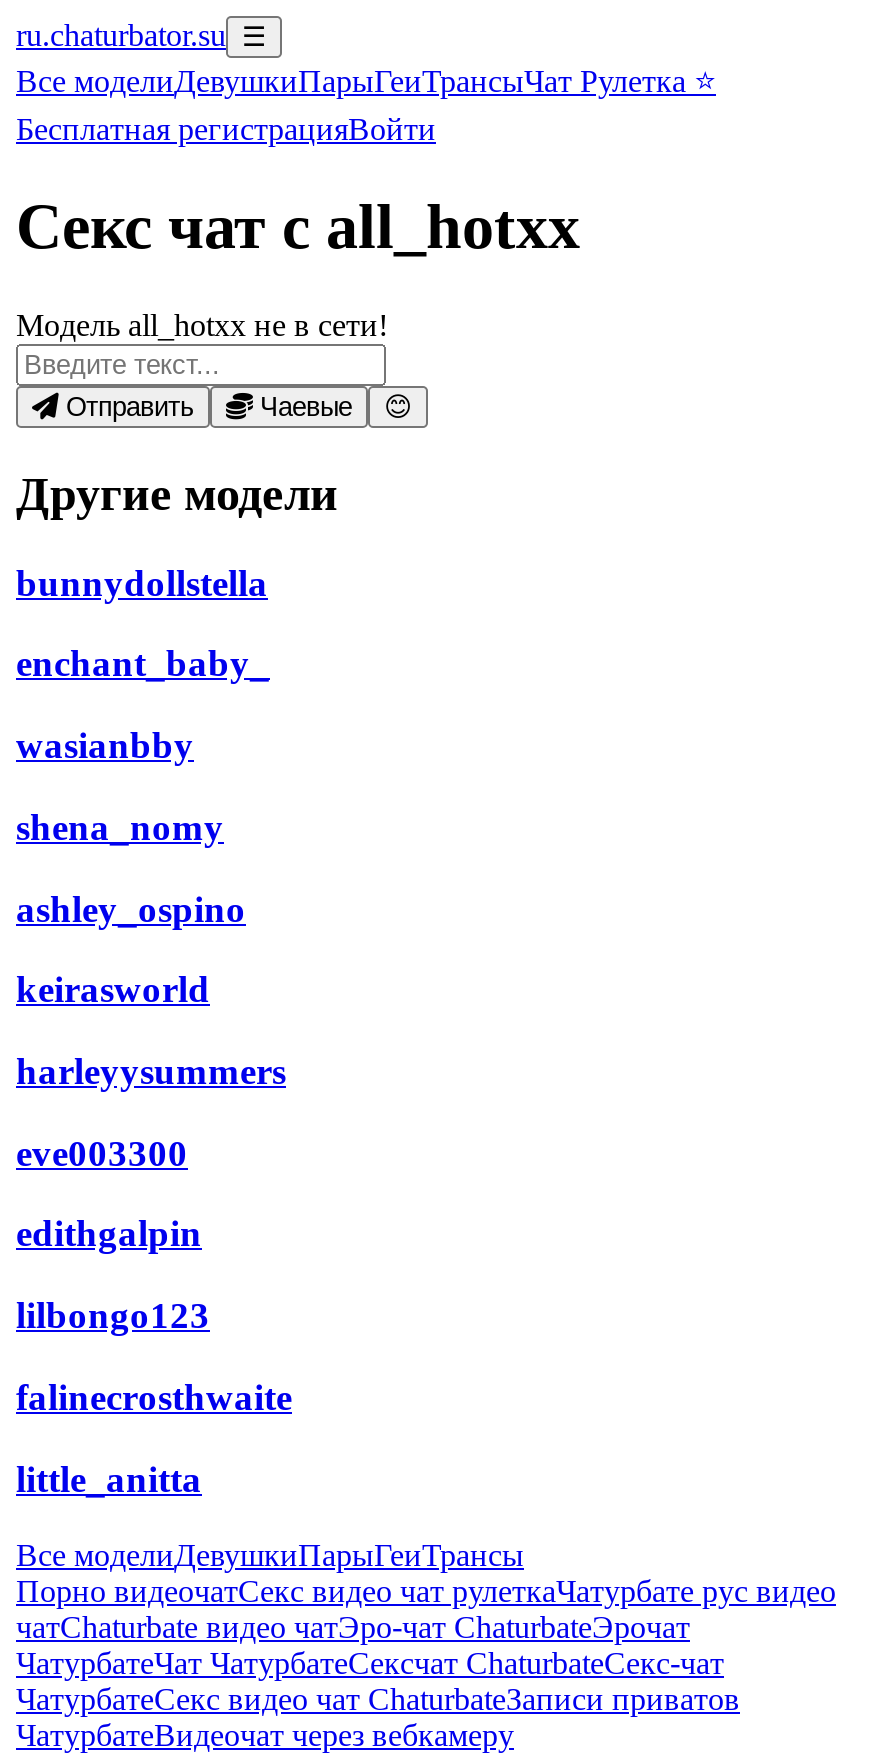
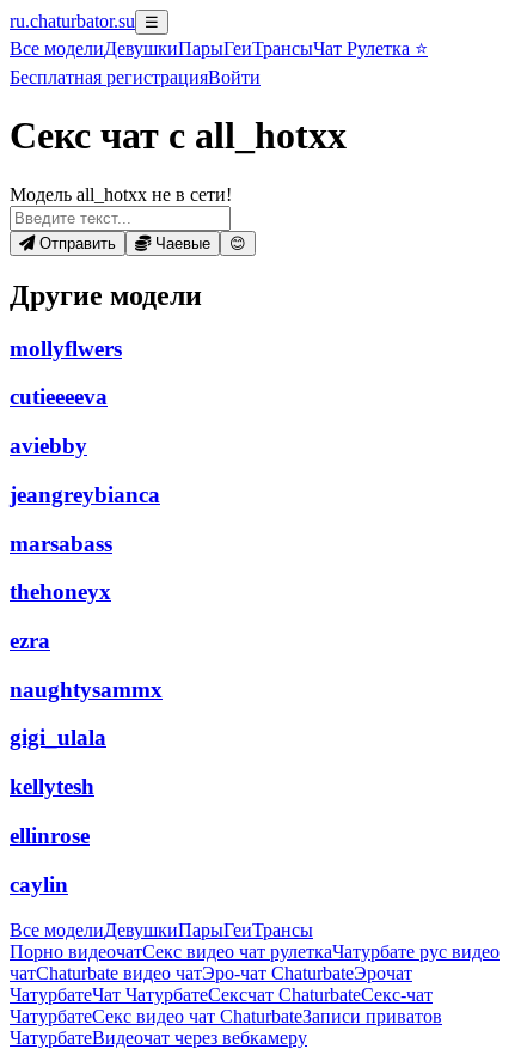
- bunnydollstella
+ mollyflwers

- enchant_baby_
+ cutieeeeva

- wasianbby
+ aviebby

- shena_nomy
+ jeangreybianca

- ashley_ospino
+ marsabass

- keirasworld
+ thehoneyx

- harleyysummers
+ ezra

- eve003300
+ naughtysammx

- edithgalpin
+ gigi_ulala

- lilbongo123
+ kellytesh

- falinecrosthwaite
+ ellinrose

- little_anitta
+ caylin
